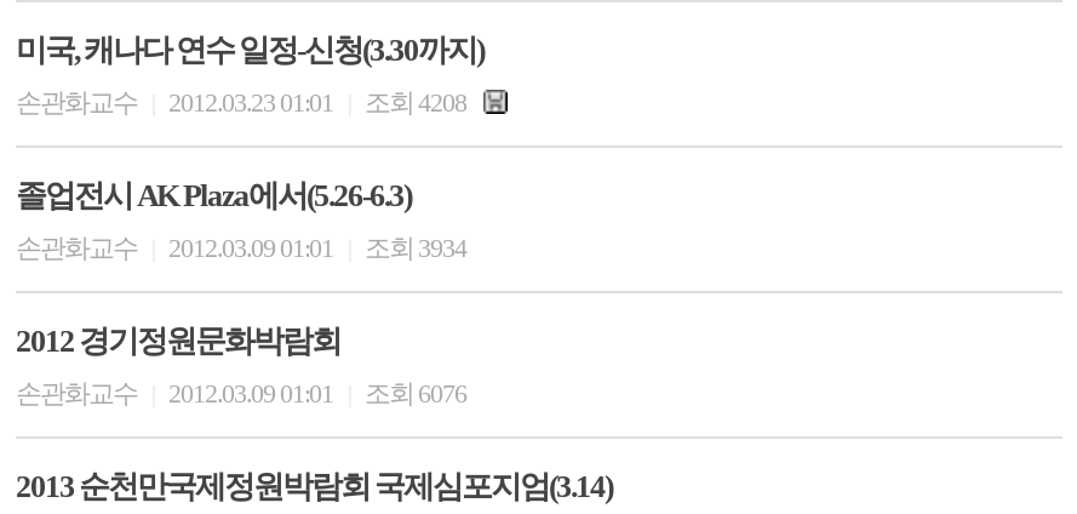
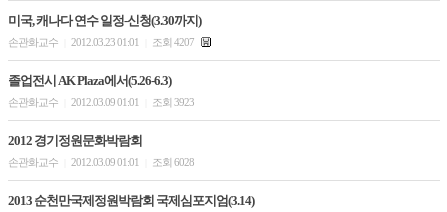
- 손관화교수 2012.03.23 01:01 조회 4208
+ 손관화교수 2012.03.23 01:01 조회 4207

- 손관화교수 2012.03.09 01:01 조회 3934
+ 손관화교수 2012.03.09 01:01 조회 3923

- 손관화교수 2012.03.09 01:01 조회 6076
+ 손관화교수 2012.03.09 01:01 조회 6028
